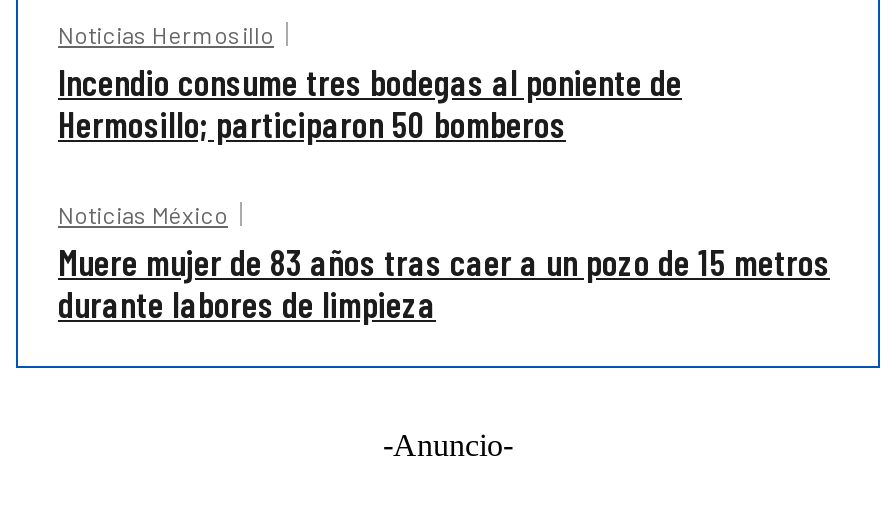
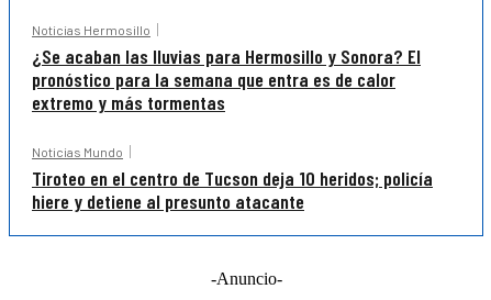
- Incendio consume tres bodegas al poniente de
- Hermosillo; participaron 50 bomberos
+ ¿Se acaban las lluvias para Hermosillo y Sonora? El
+ pronóstico para la semana que entra es de calor
+ extremo y más tormentas

- Noticias México
- Muere mujer de 83 años tras caer a un pozo de 15 metros
- durante labores de limpieza
+ Noticias Mundo
+ Tiroteo en el centro de Tucson deja 10 heridos; policía
+ hiere y detiene al presunto atacante
